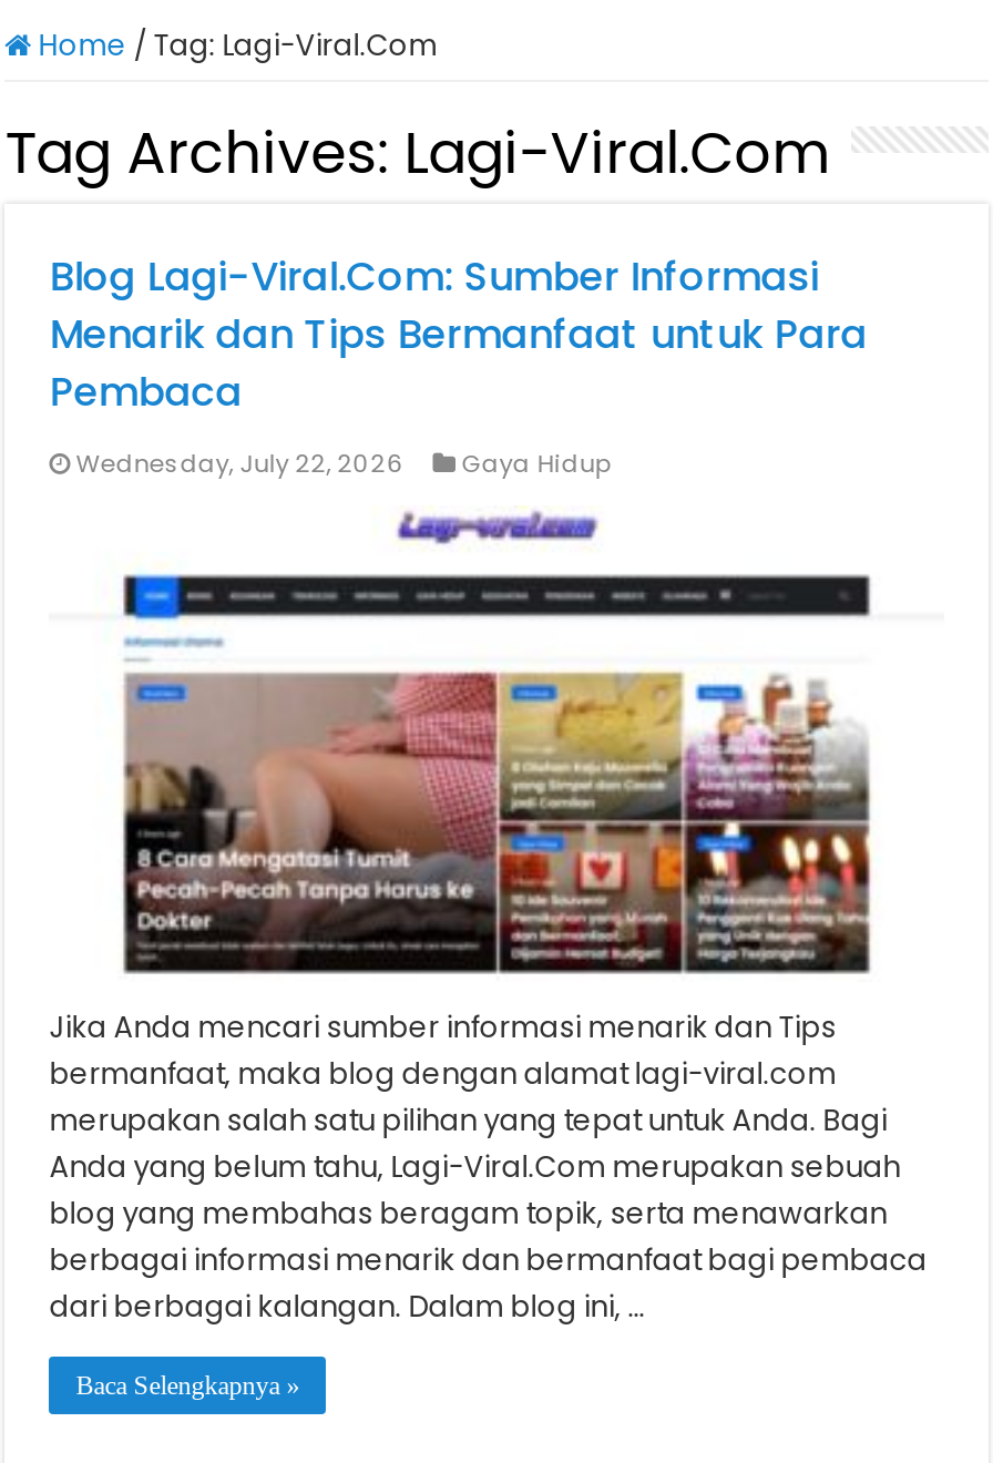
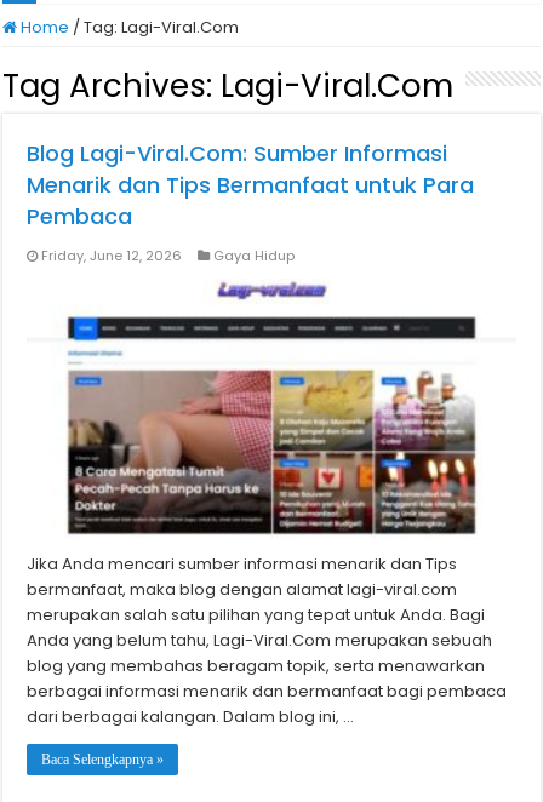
- Wednesday, July 22, 2026
+ Friday, June 12, 2026
